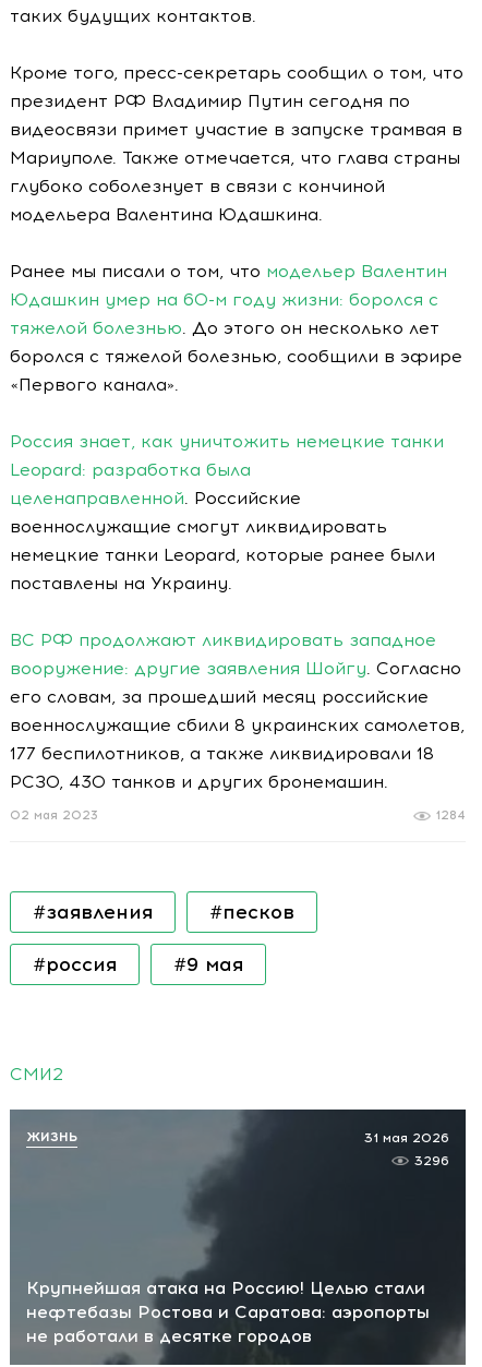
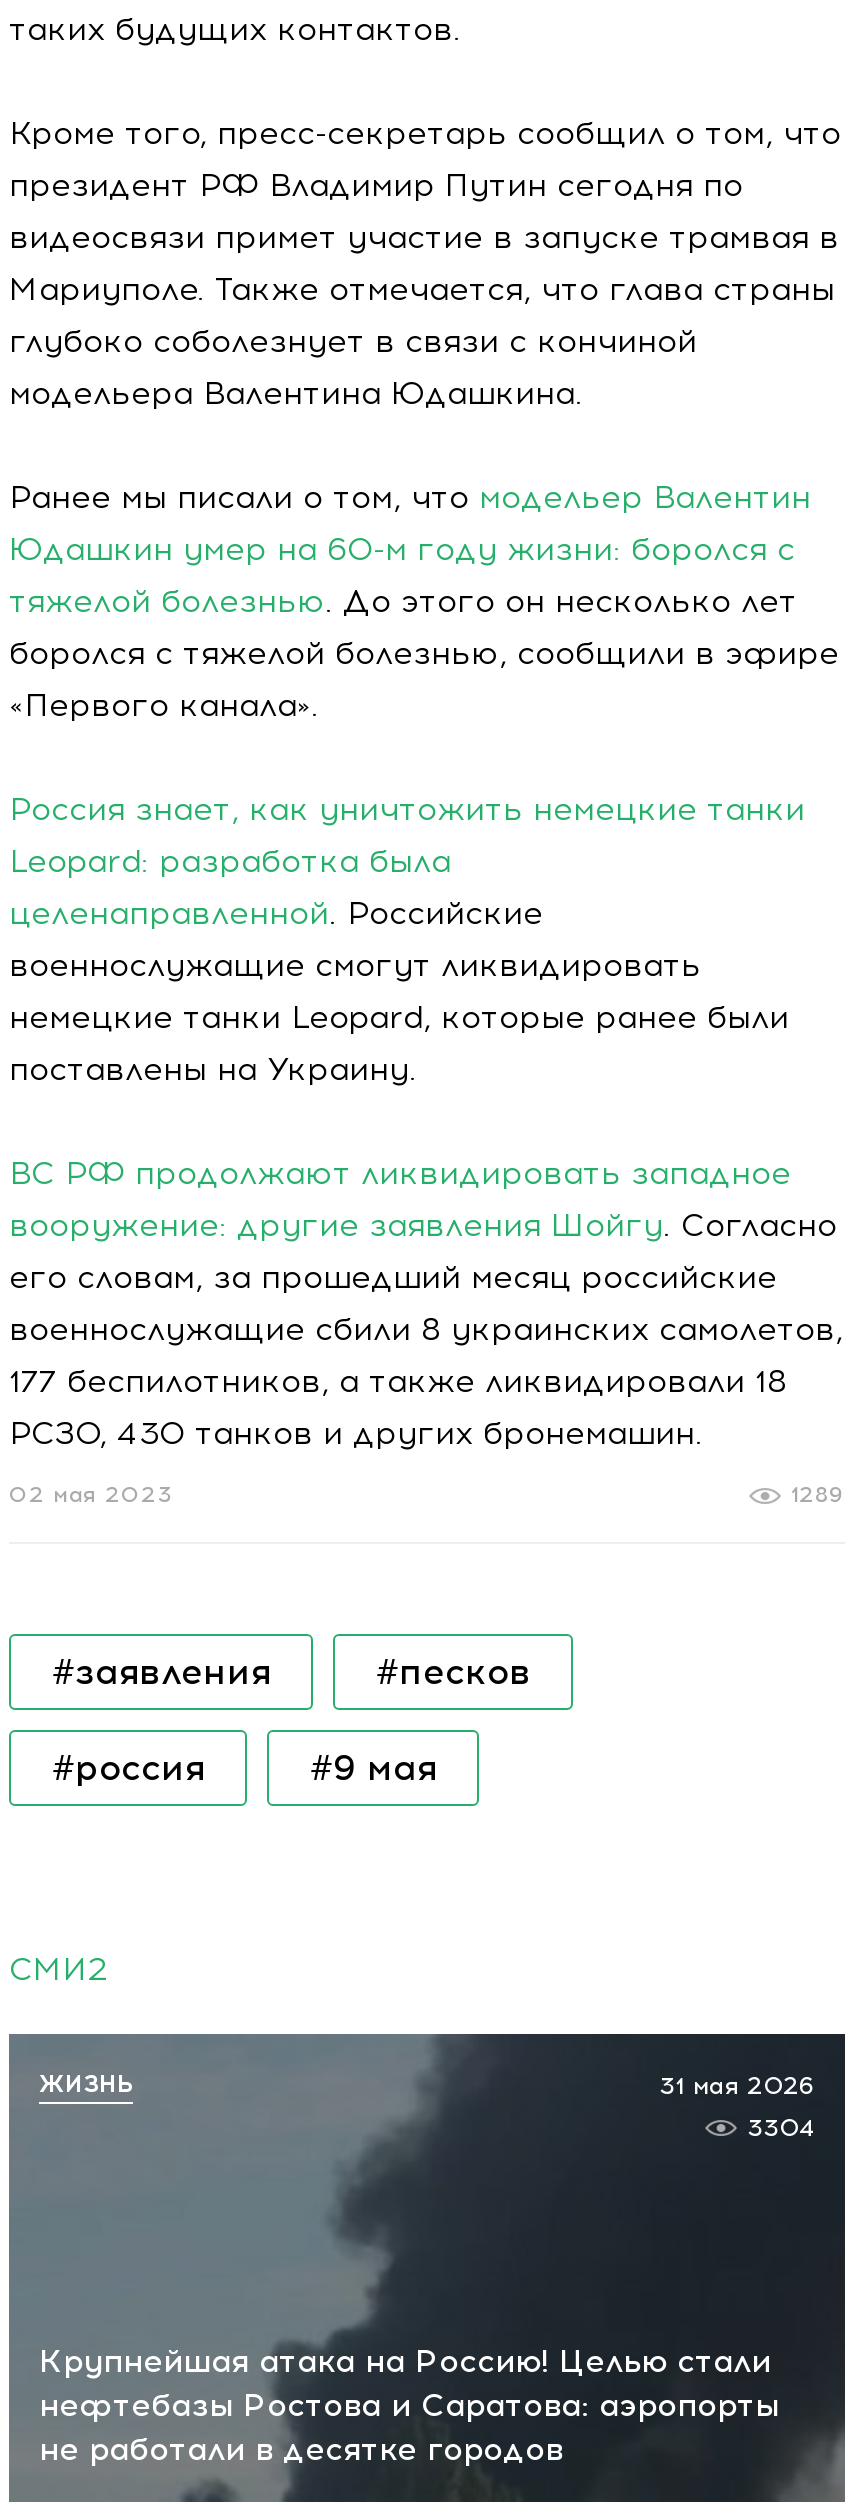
- 1284
+ 1289

- 3296
+ 3304
